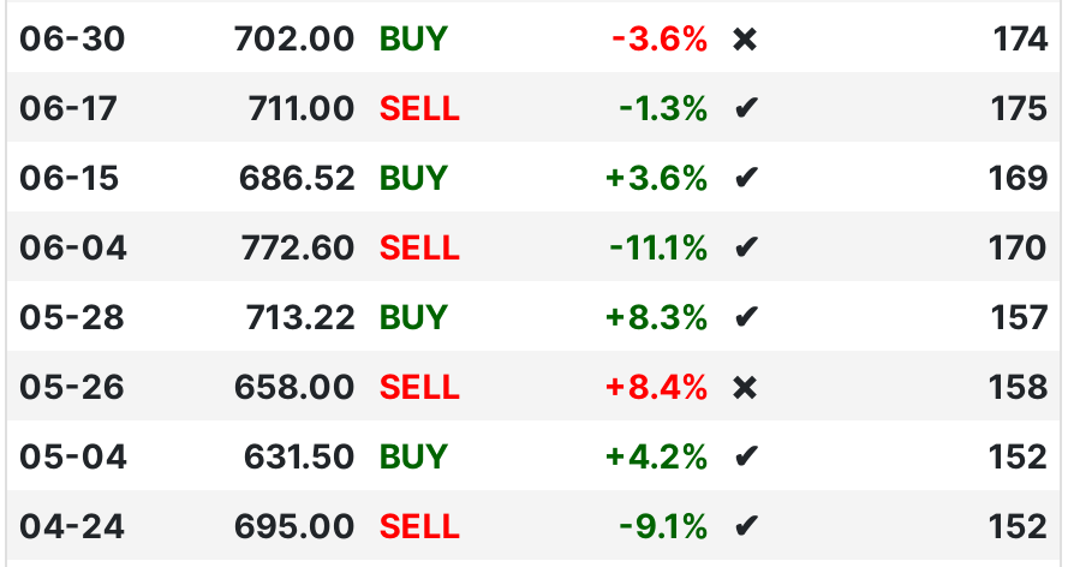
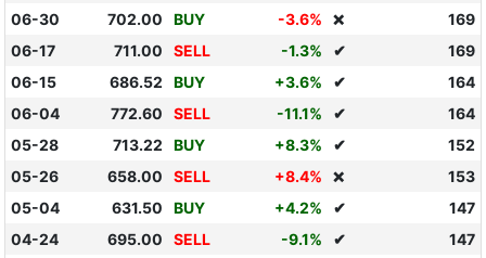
- 174
+ 169

- 175
+ 169

- 169
+ 164

- 170
+ 164

- 157
+ 152

- 158
+ 153

- 152
+ 147

- 152
+ 147
